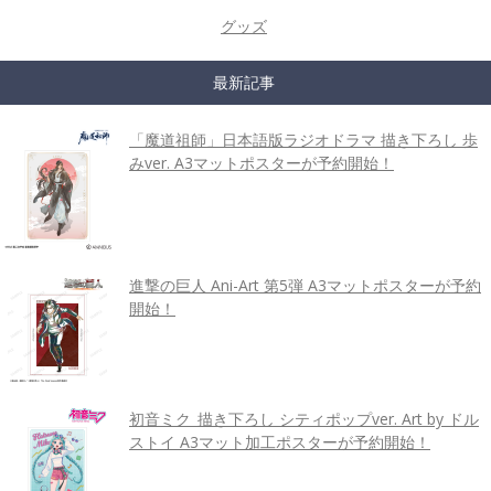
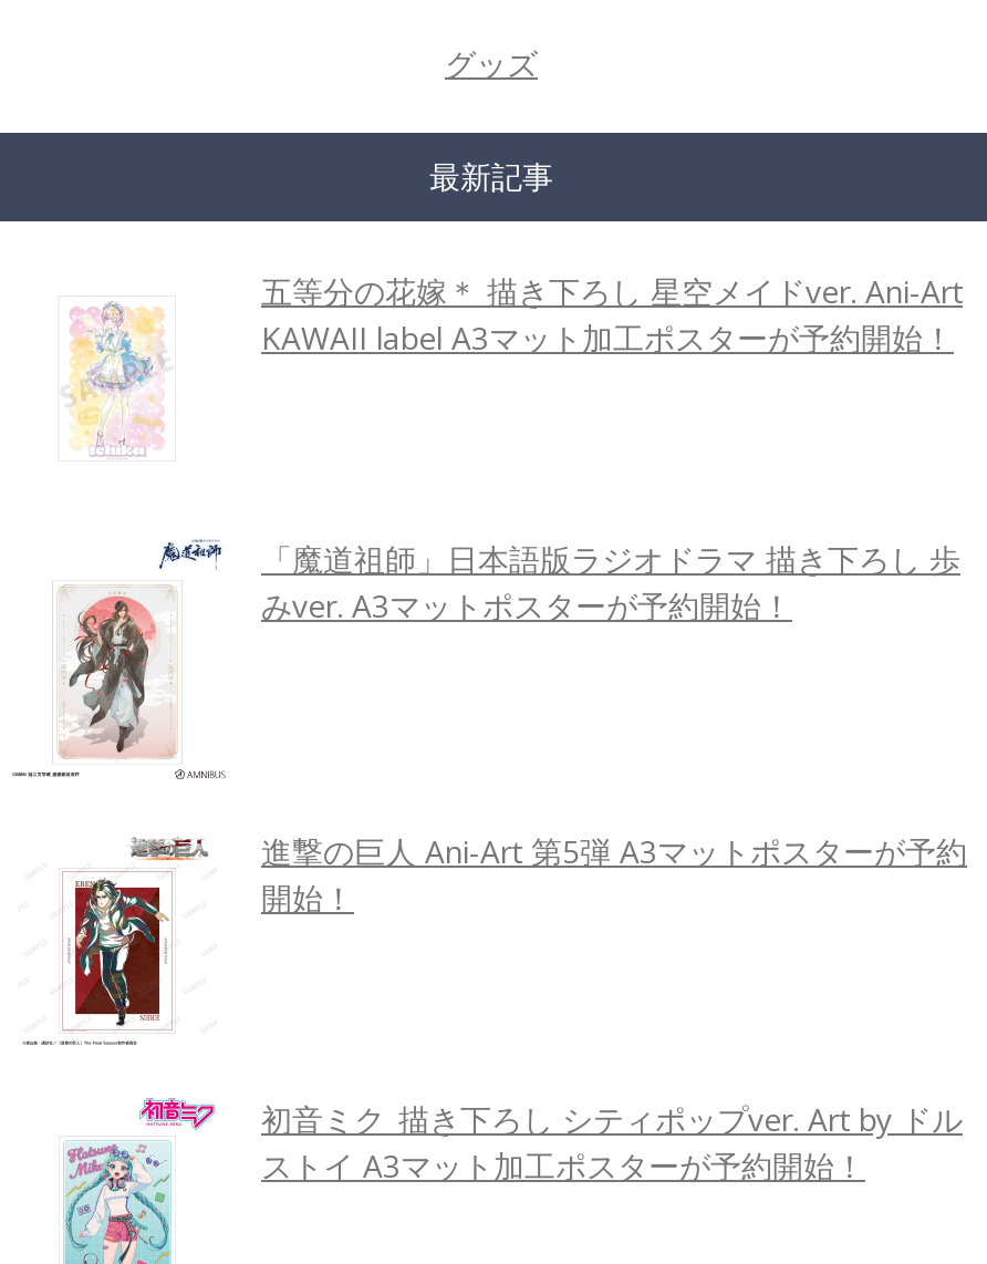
+ [image]
+ 五等分の花嫁＊ 描き下ろし 星空メイドver. Ani-Art
+ KAWAII label A3マット加工ポスターが予約開始！
